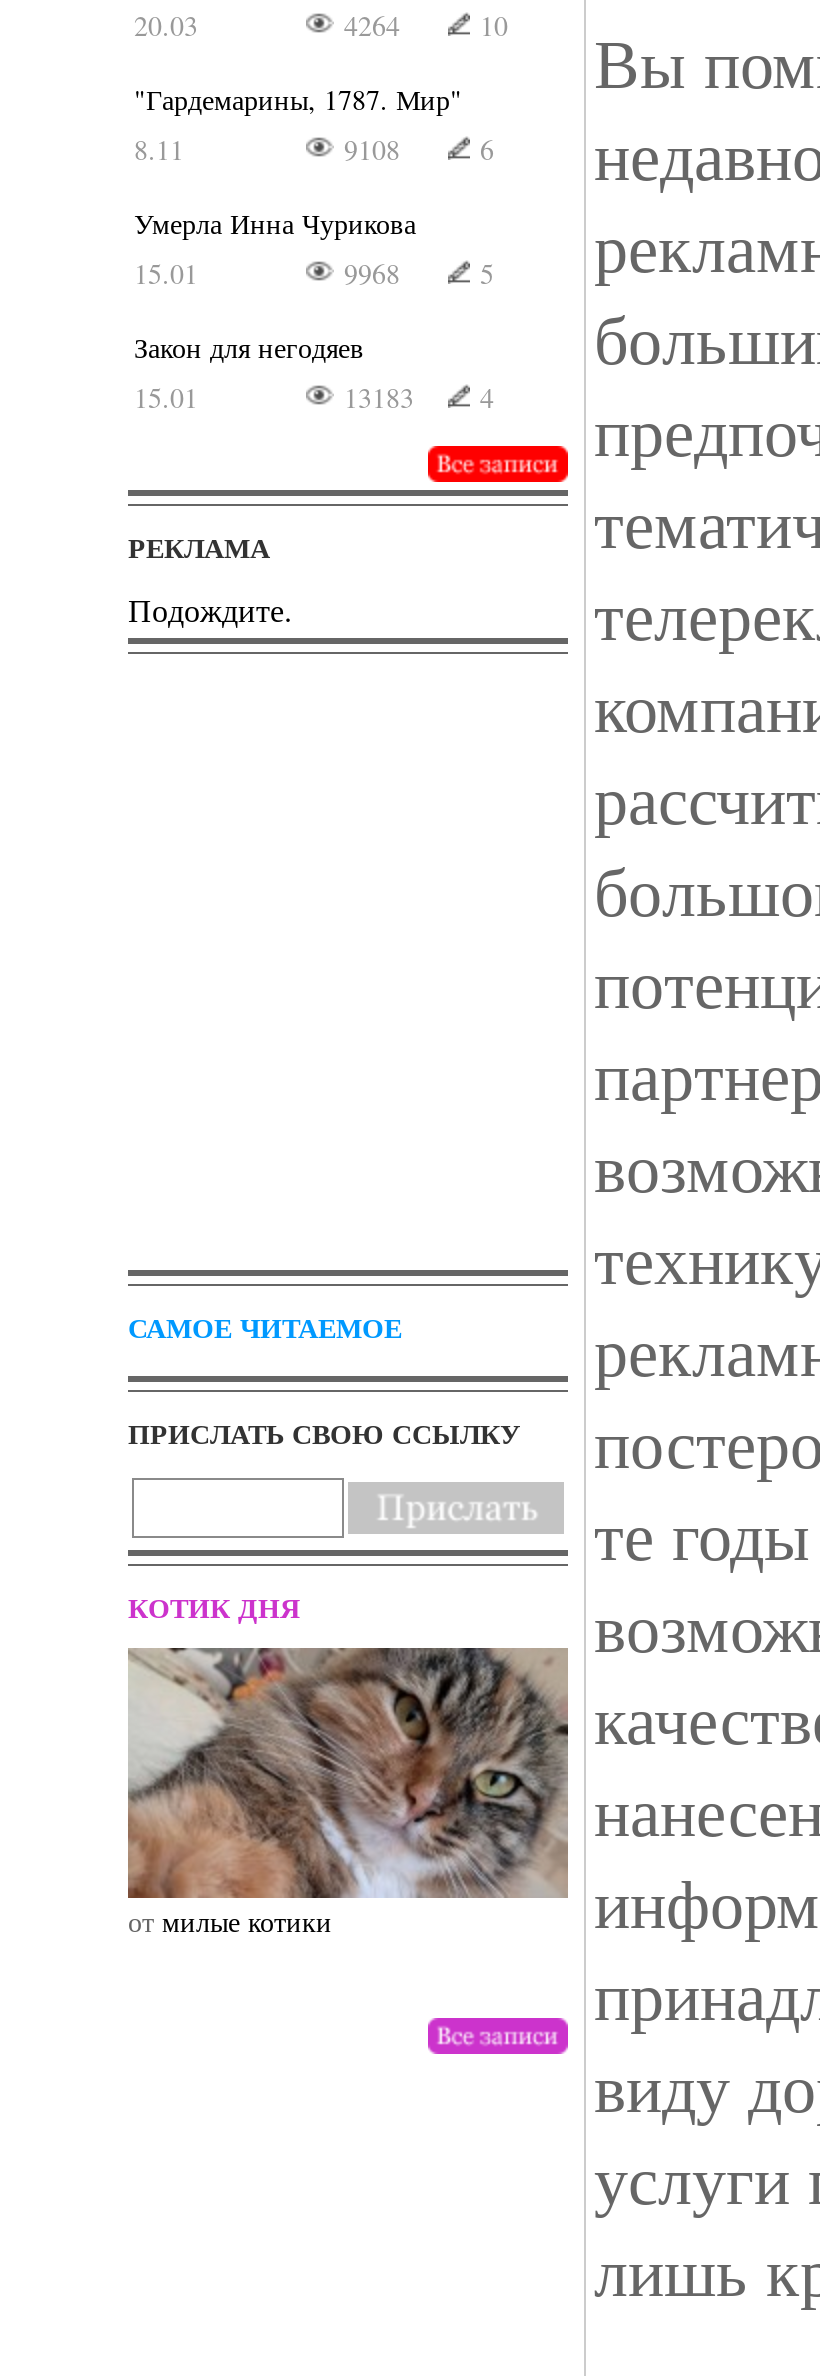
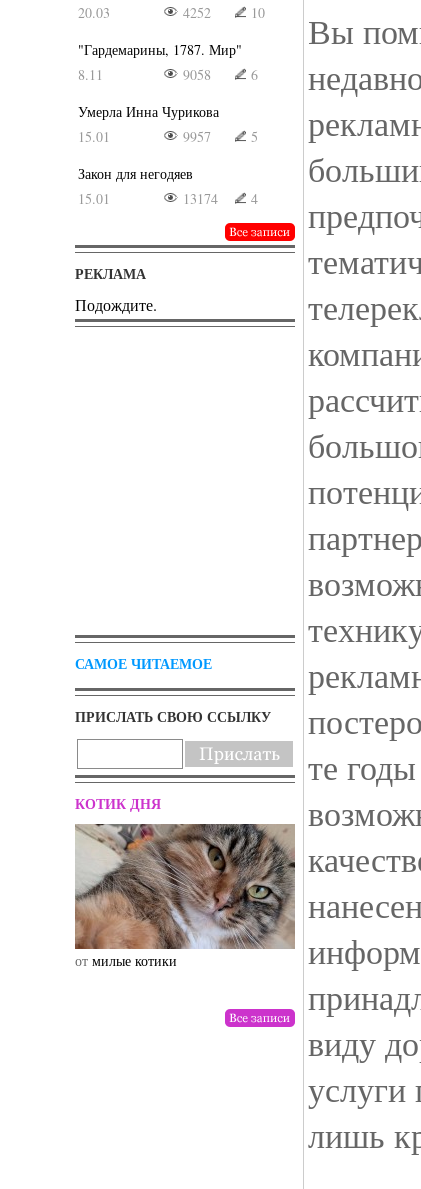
- 4264 10
+ 4252 10

- 9108 6
+ 9058 6

- 9968 5
+ 9957 5

- 13183 4
+ 13174 4
